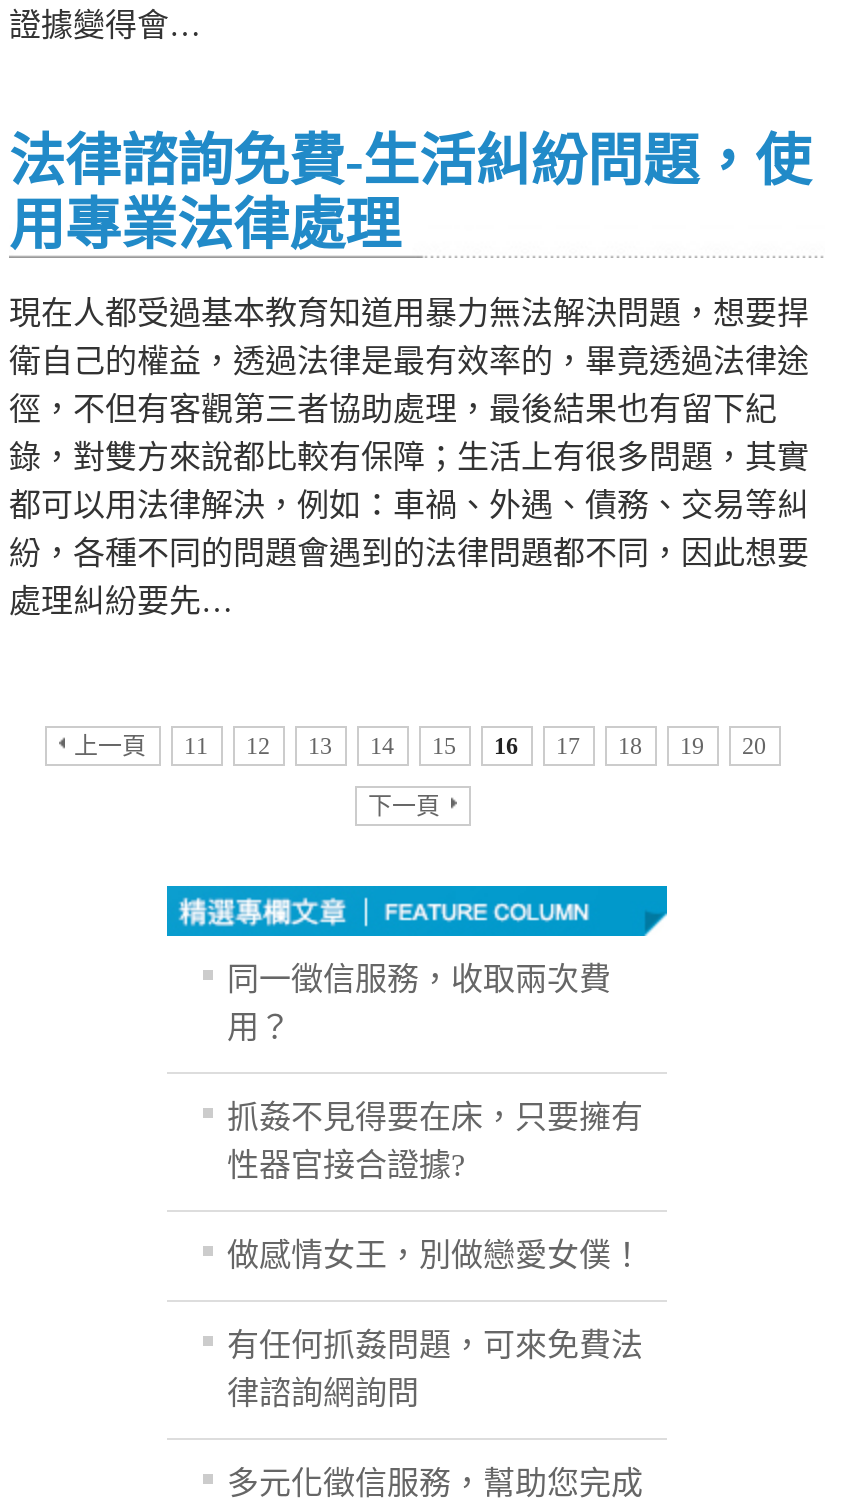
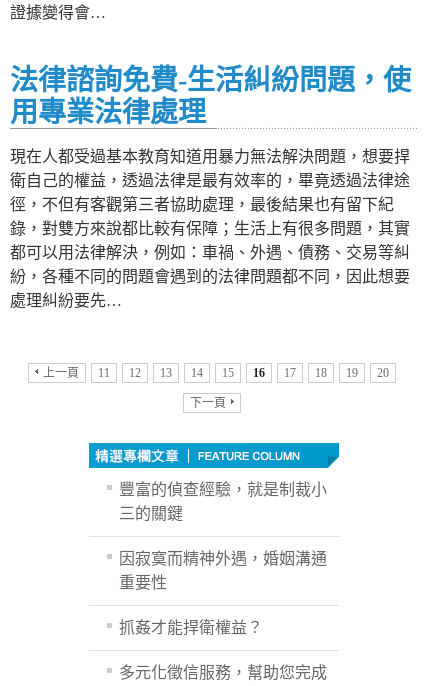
- 同一徵信服務，收取兩次費
- 用？
- 抓姦不見得要在床，只要擁有
- 性器官接合證據?
- 做感情女王，別做戀愛女僕！
- 有任何抓姦問題，可來免費法
- 律諮詢網詢問
+ 豐富的偵查經驗，就是制裁小
+ 三的關鍵
+ 因寂寞而精神外遇，婚姻溝通
+ 重要性
+ 抓姦才能捍衛權益？
